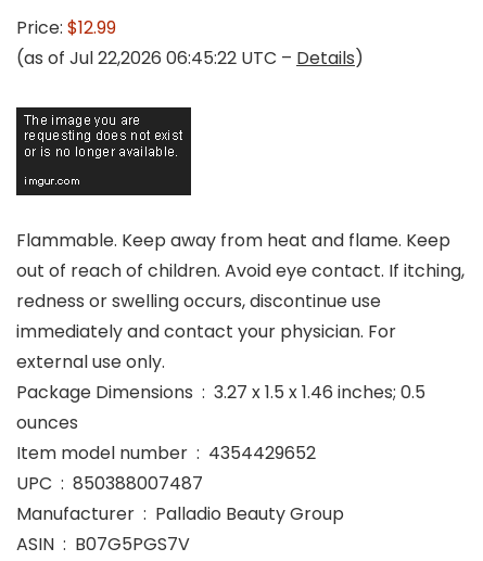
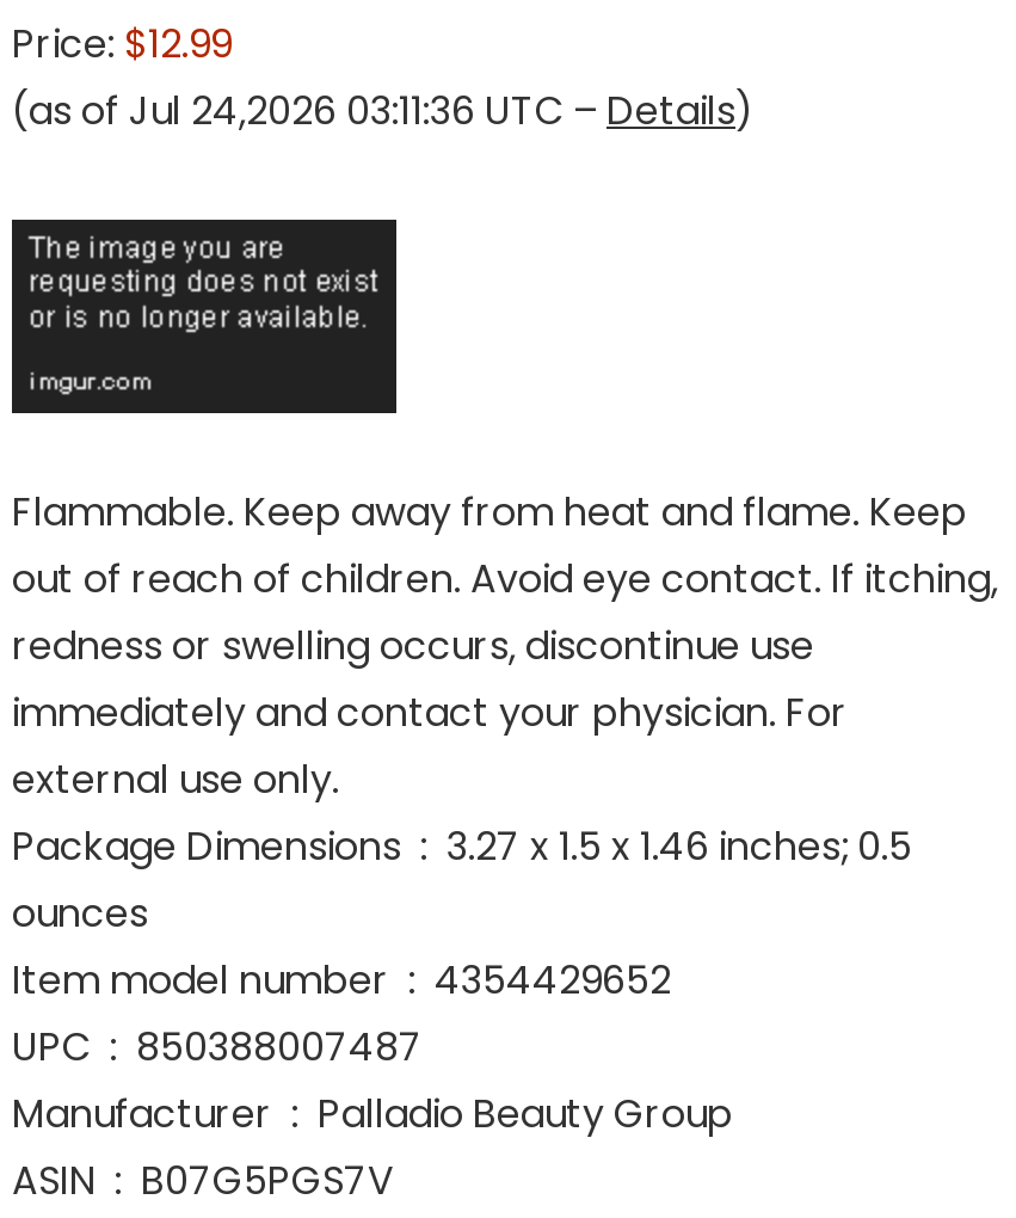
- (as of Jul 22,2026 06:45:22 UTC – Details)
+ (as of Jul 24,2026 03:11:36 UTC – Details)
